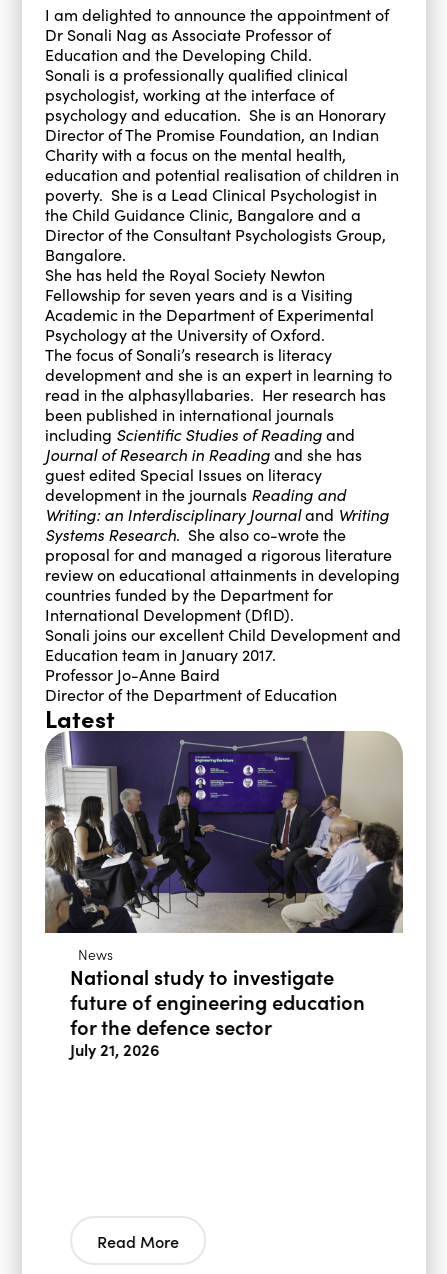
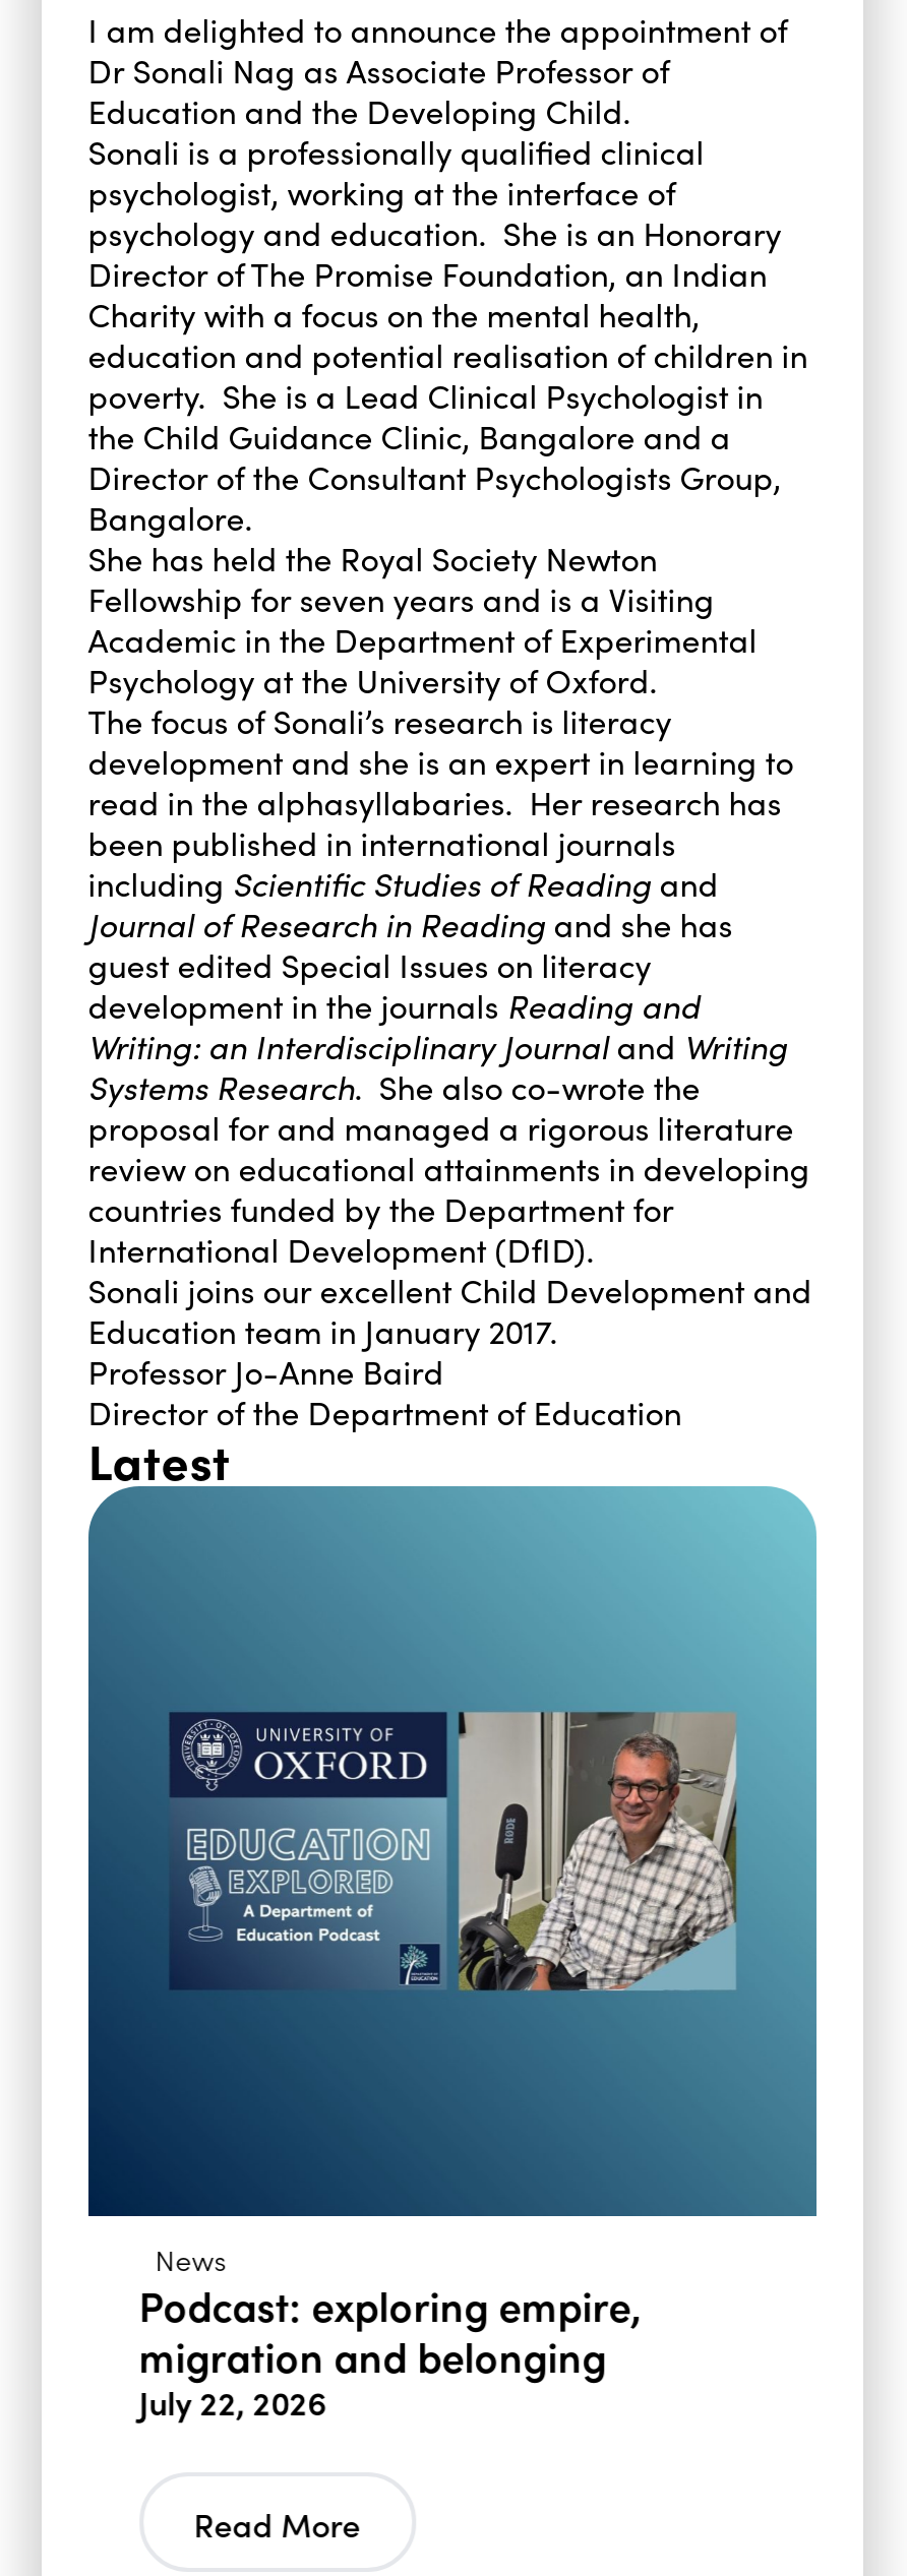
- [image]
- National study to investigate
- future of engineering education
- for the defence sector
- July 21, 2026
+ [image]
+ Podcast: exploring empire,
+ migration and belonging
+ July 22, 2026

moved down: News
